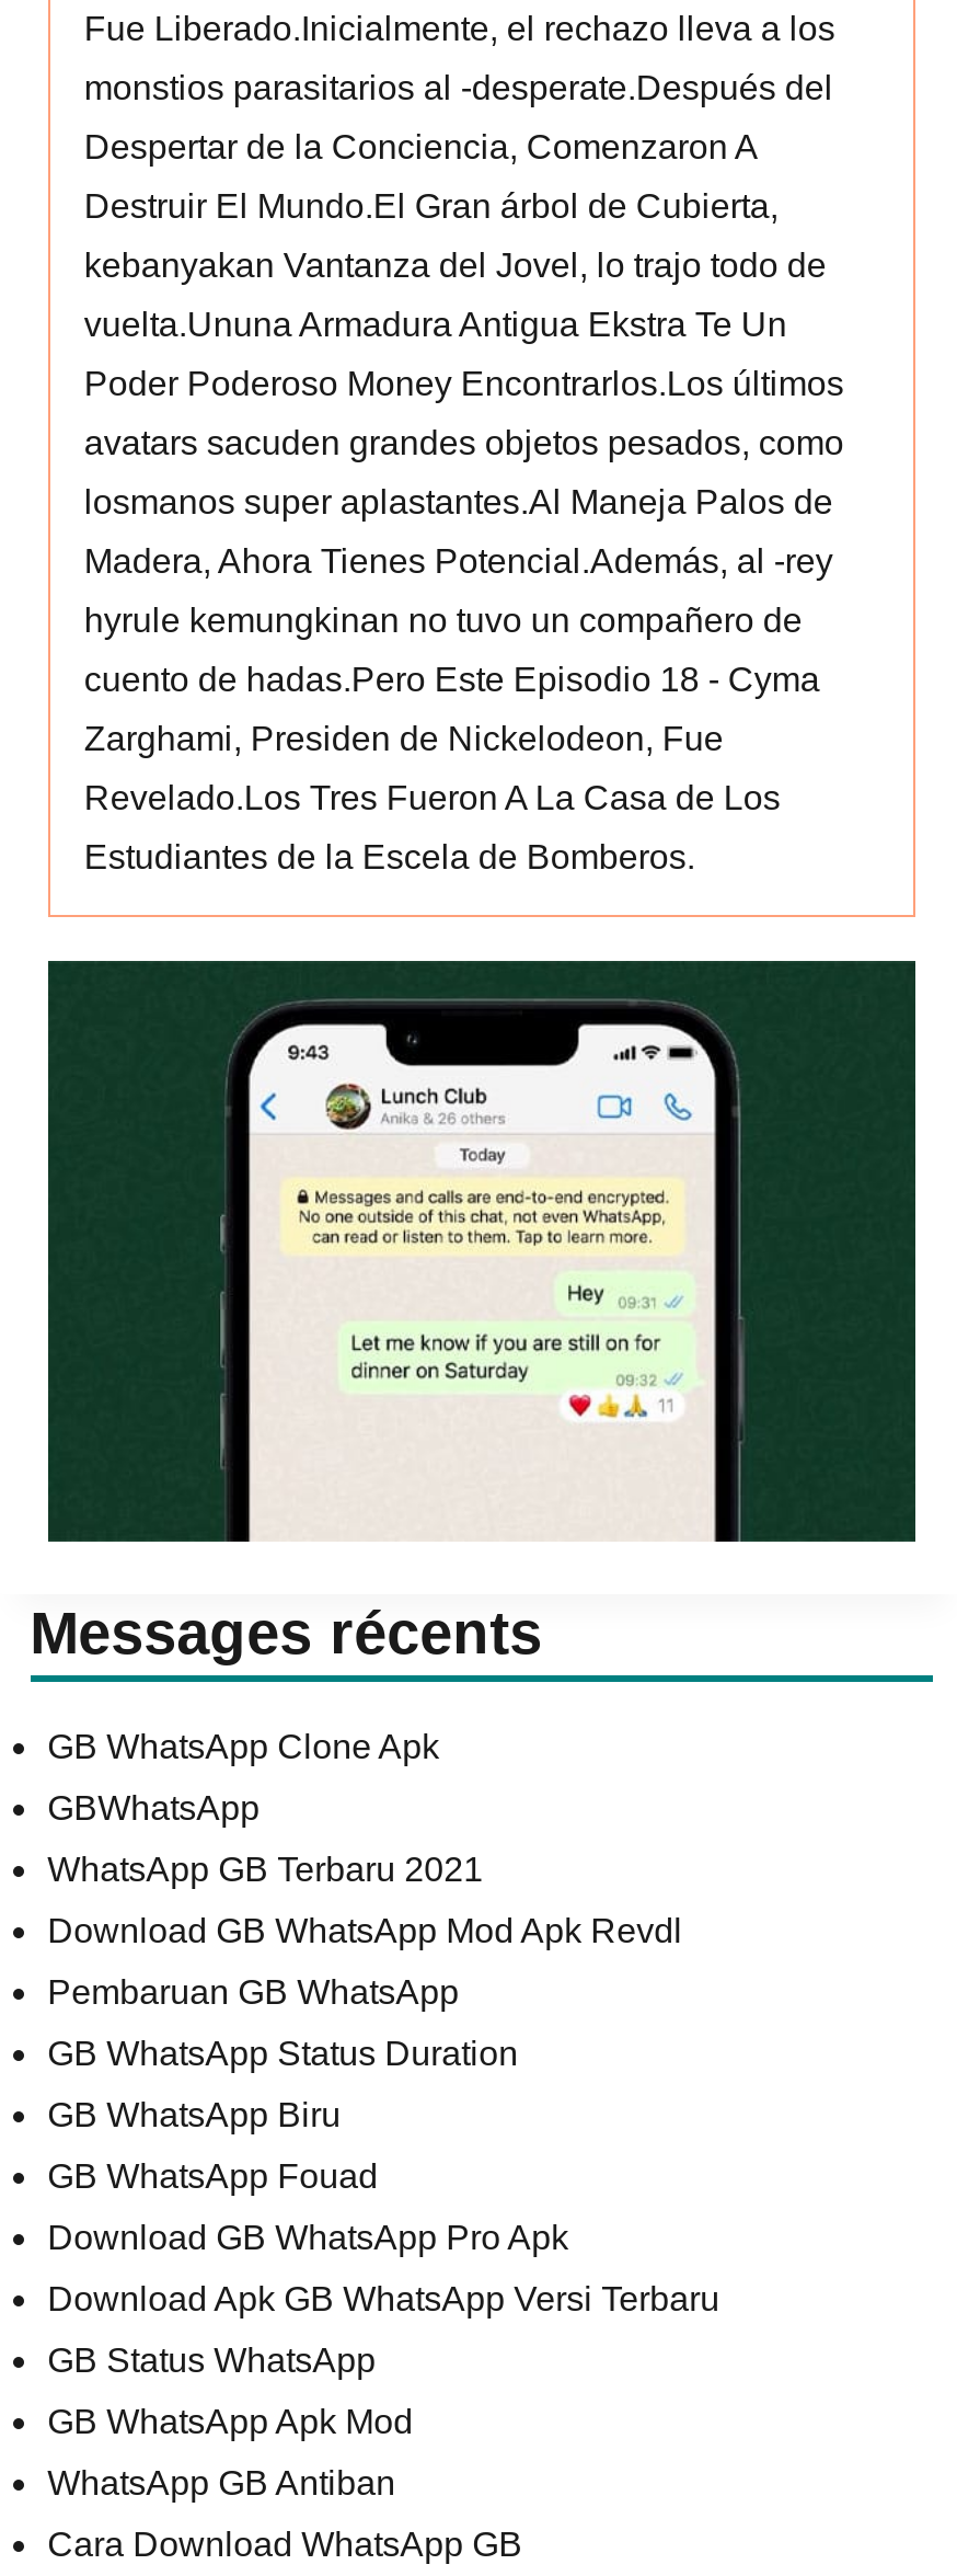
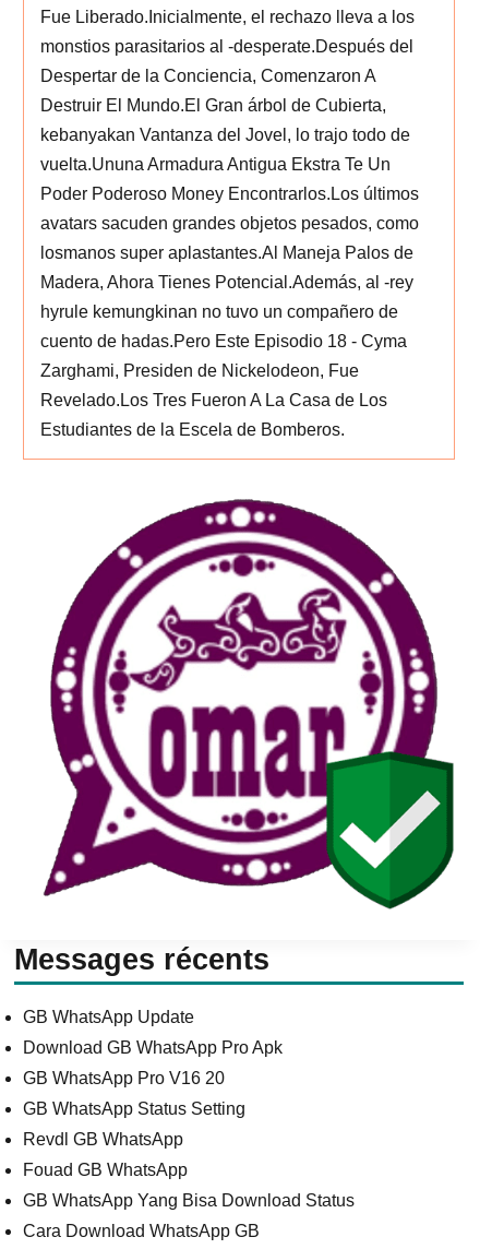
- [image]
+ [image]

moved down: Messages récents

- GB WhatsApp Clone Apk
- GBWhatsApp
- WhatsApp GB Terbaru 2021
- Download GB WhatsApp Mod Apk Revdl
- Pembaruan GB WhatsApp
- GB WhatsApp Status Duration
- GB WhatsApp Biru
- GB WhatsApp Fouad
+ GB WhatsApp Update

moved up: Download GB WhatsApp Pro Apk

- Download Apk GB WhatsApp Versi Terbaru
- GB Status WhatsApp
- GB WhatsApp Apk Mod
- WhatsApp GB Antiban
+ GB WhatsApp Pro V16 20
+ GB WhatsApp Status Setting
+ Revdl GB WhatsApp
+ Fouad GB WhatsApp
+ GB WhatsApp Yang Bisa Download Status
